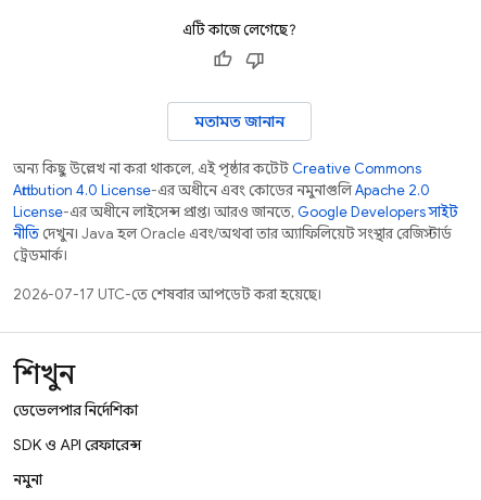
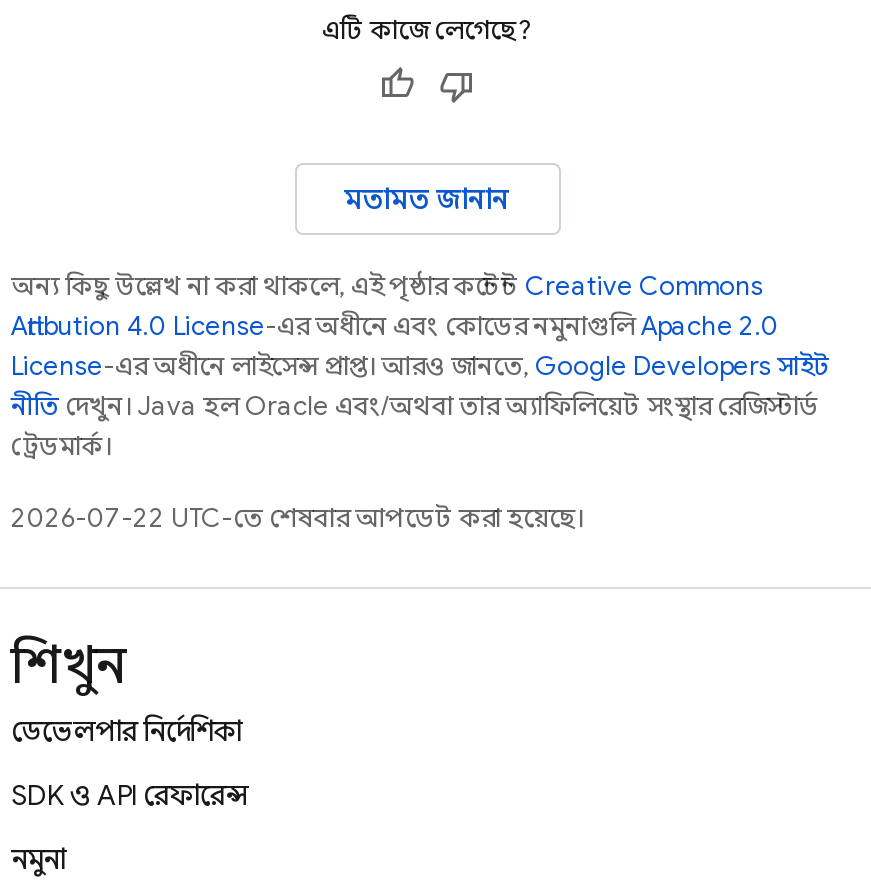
- 2026-07-17 UTC-তে শেষবার আপডেট করা হয়েছে।
+ 2026-07-22 UTC-তে শেষবার আপডেট করা হয়েছে।
